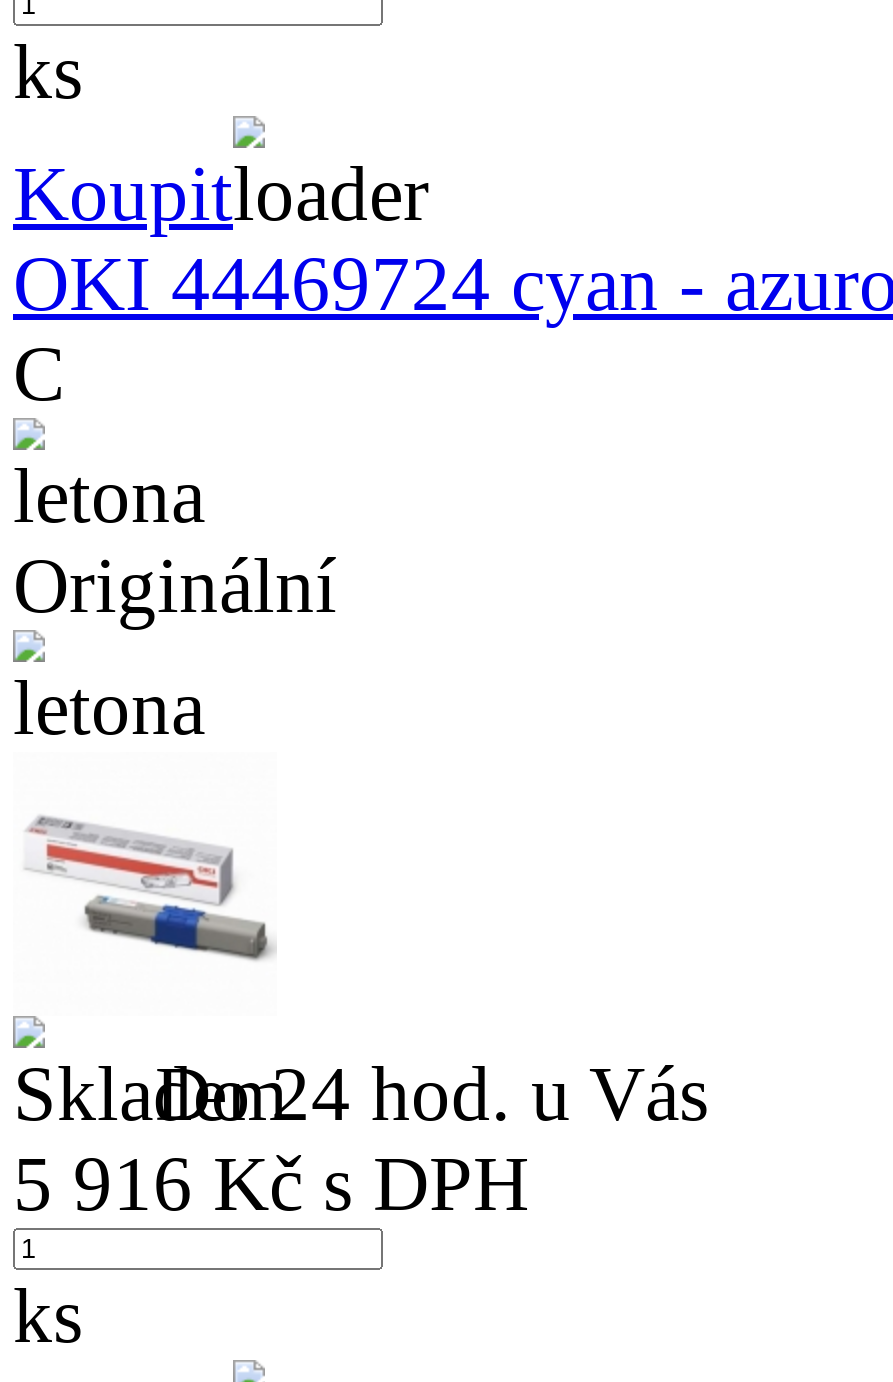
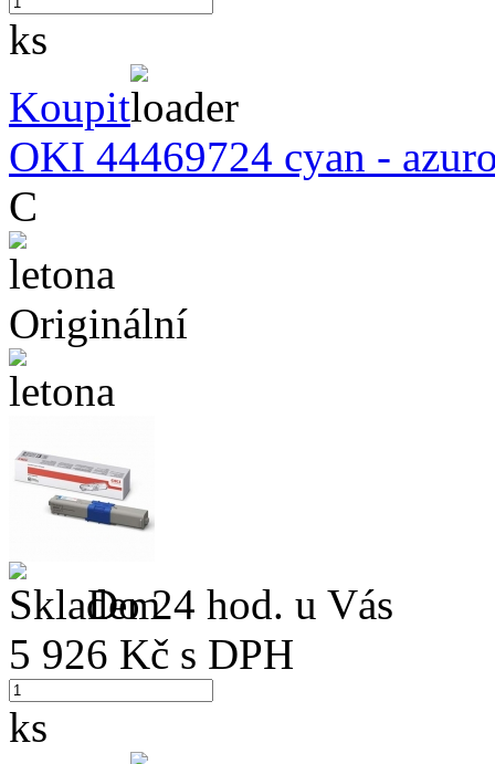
- 5 916 Kč s DPH
+ 5 926 Kč s DPH
